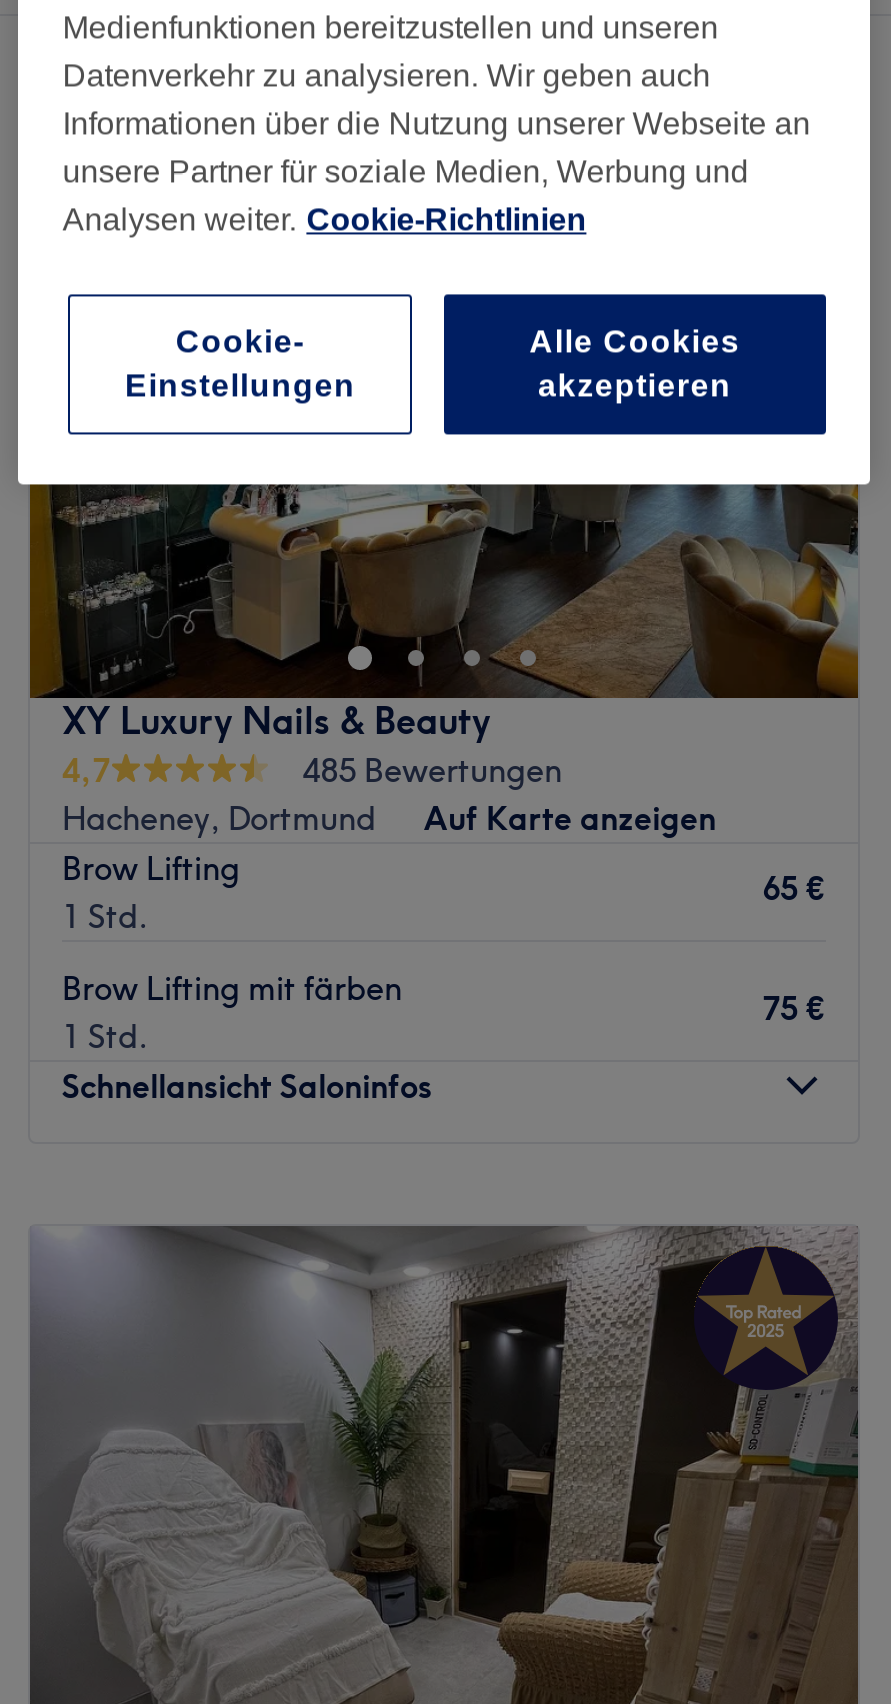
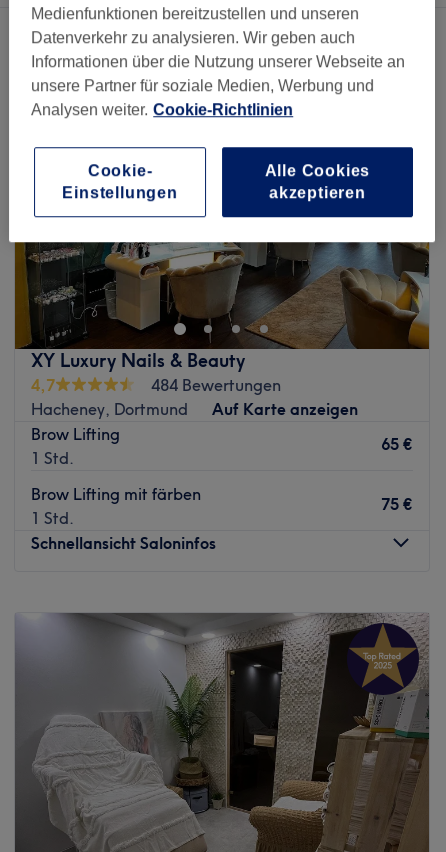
- 485 Bewertungen
+ 484 Bewertungen
